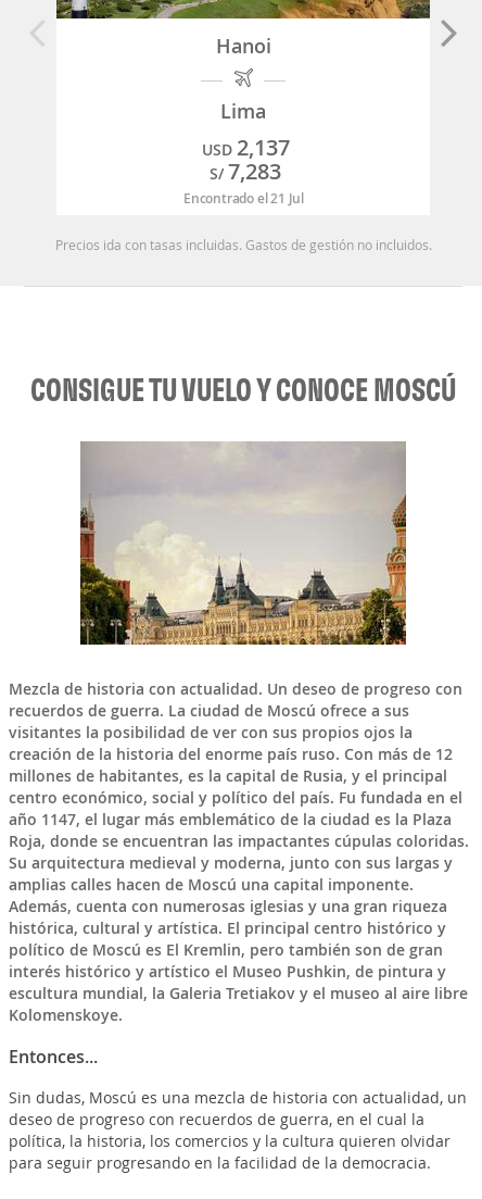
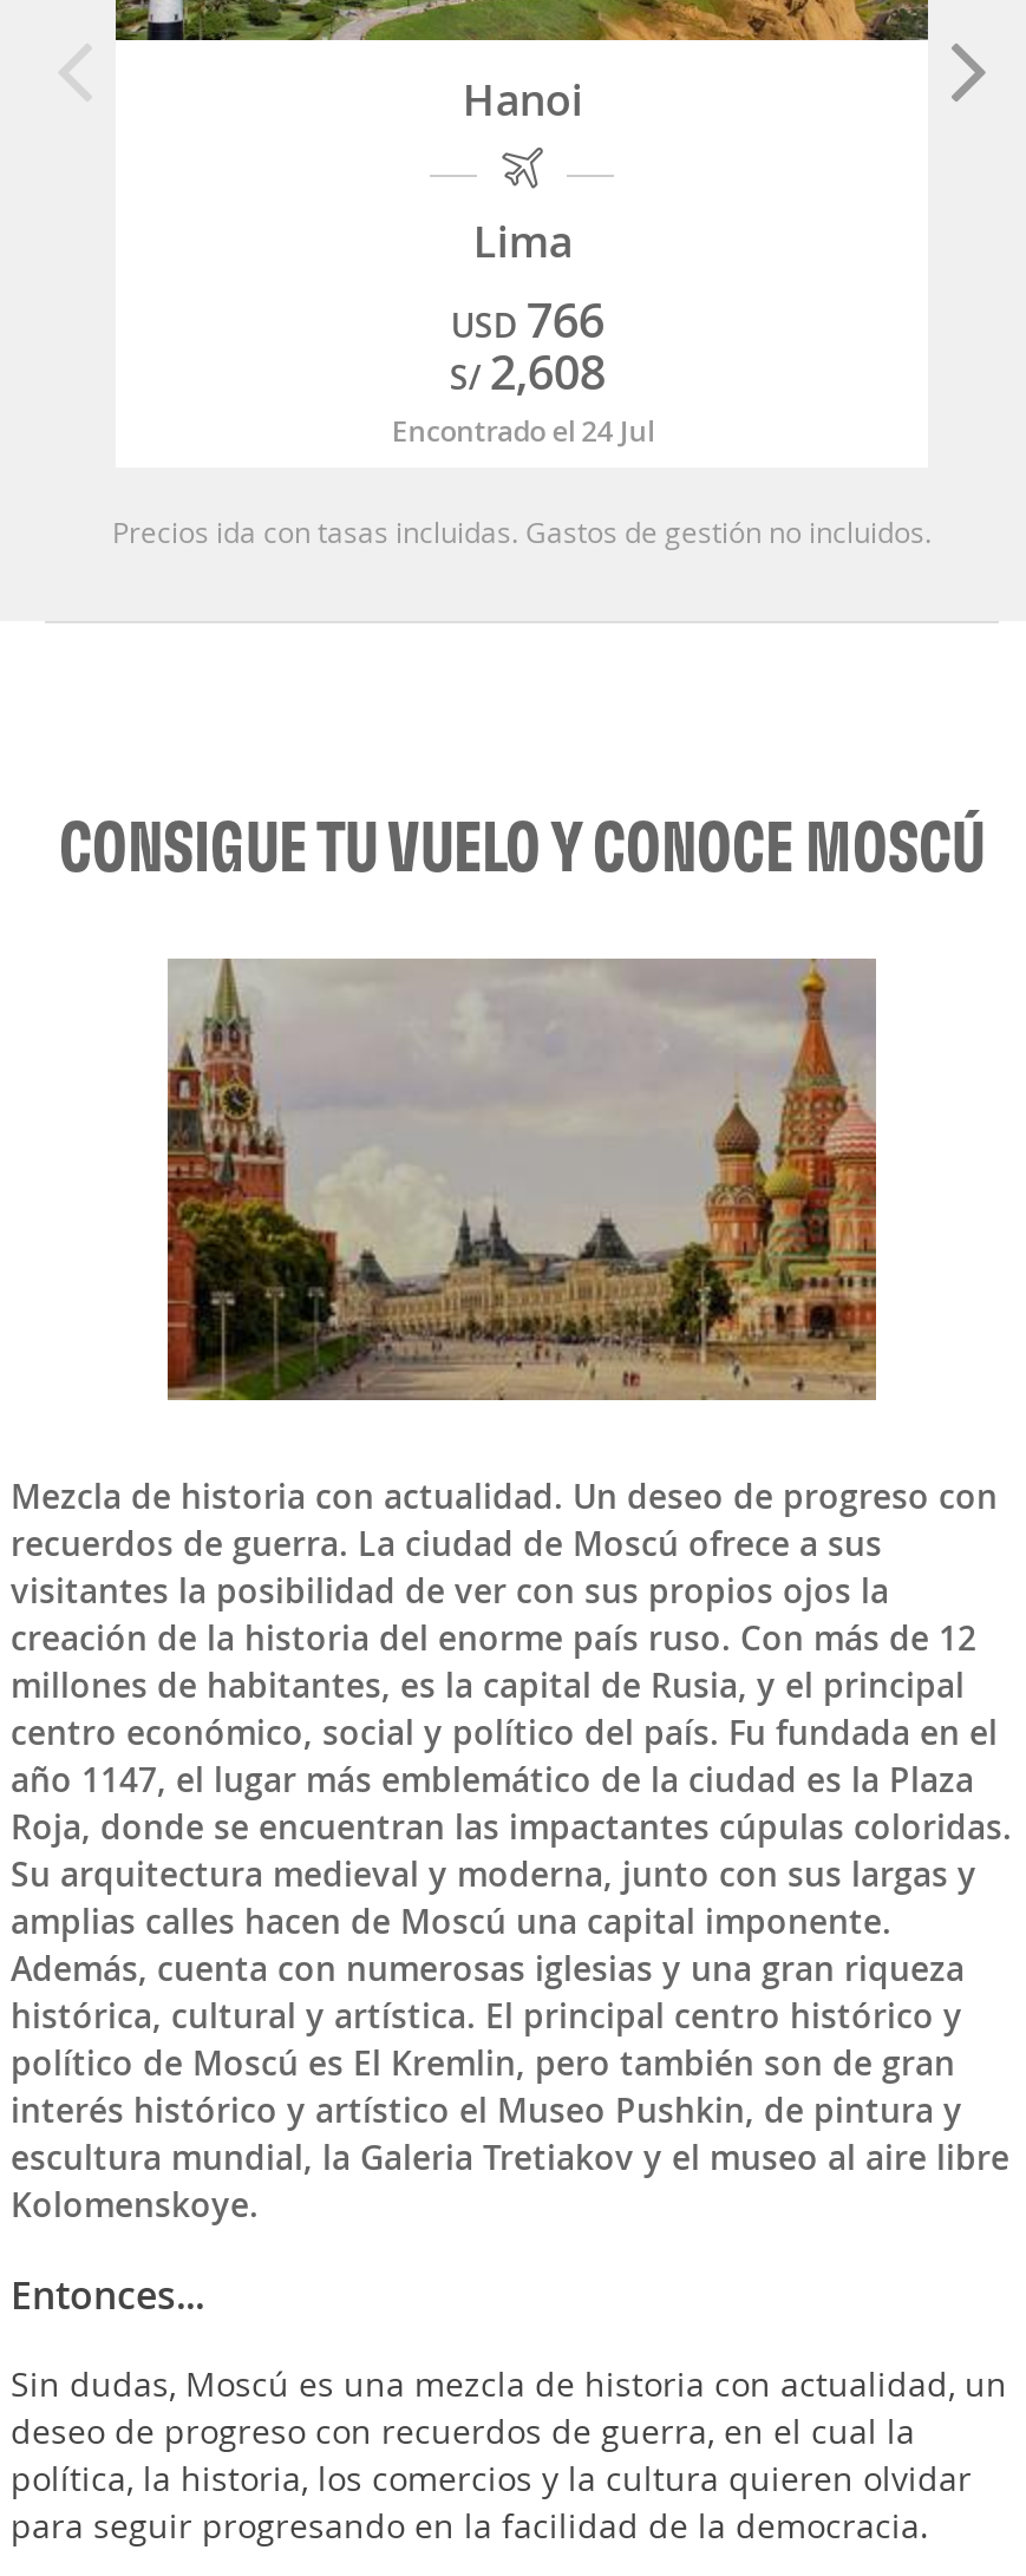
- USD 2,137
+ USD 766

- S/ 7,283
+ S/ 2,608

- Encontrado el 21 Jul
+ Encontrado el 24 Jul

- [image]
+ [image]
